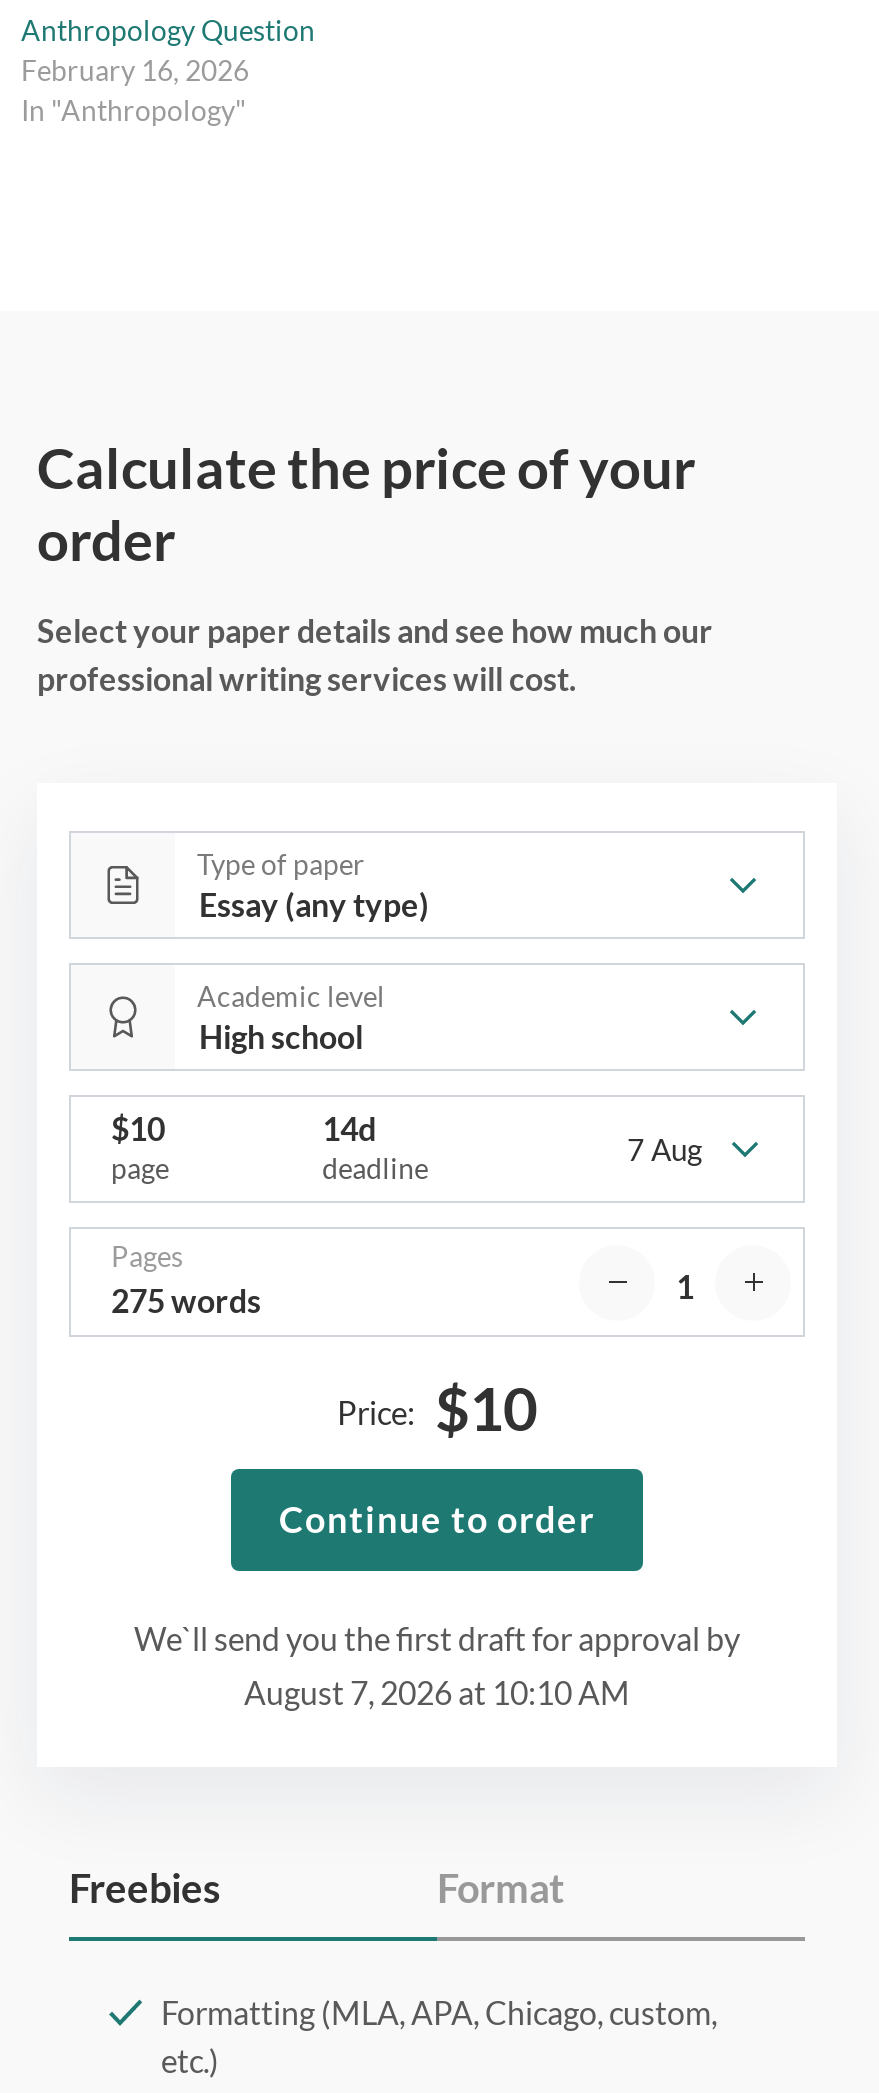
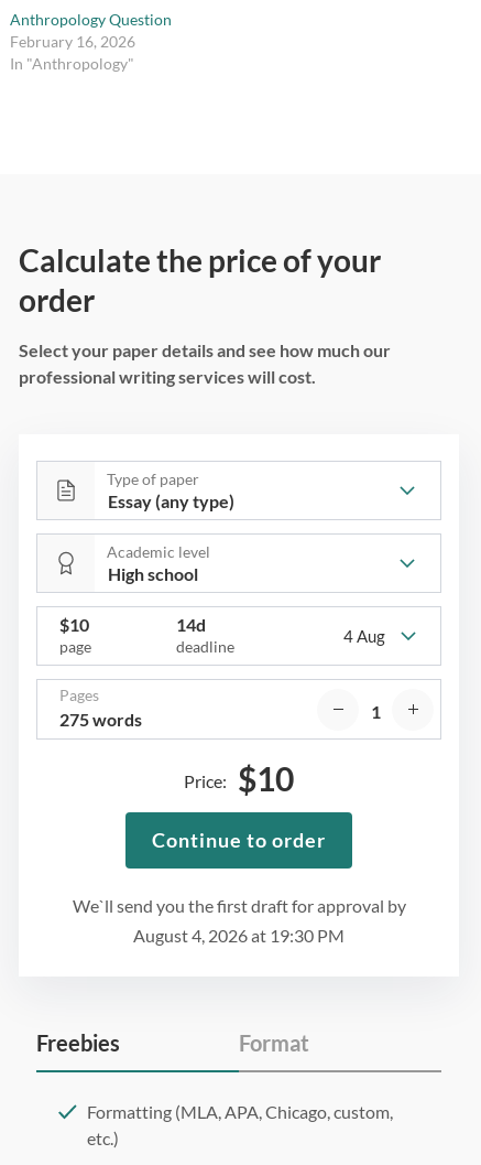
- 7 Aug
+ 4 Aug

- August 7, 2026 at 10:10 AM
+ August 4, 2026 at 19:30 PM
